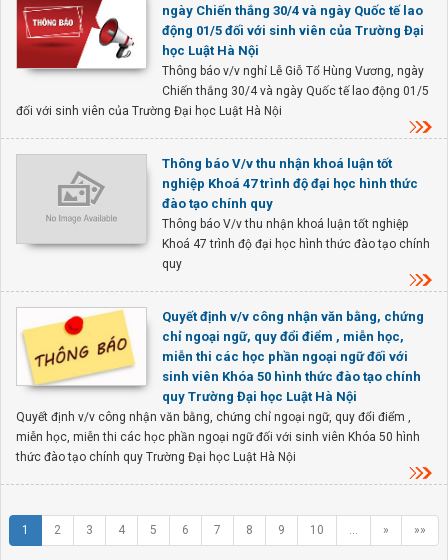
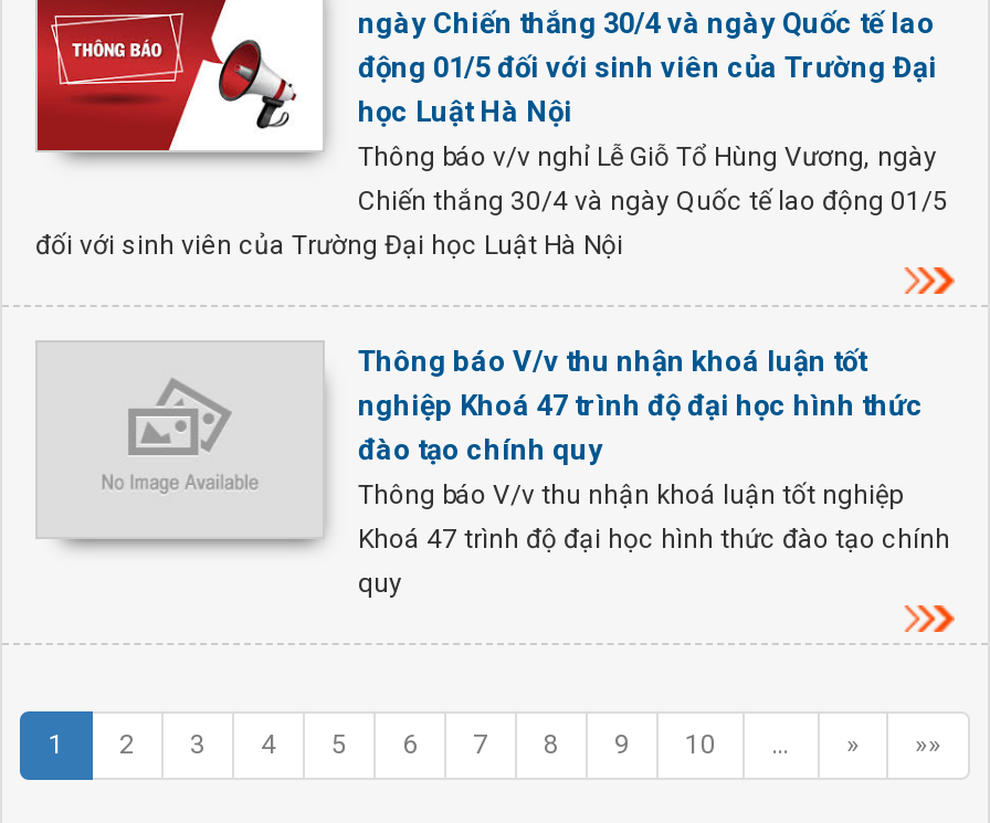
- [image]
- Quyết định v/v công nhận văn bằng, chứng
- chỉ ngoại ngữ, quy đổi điểm , miễn học,
- miễn thi các học phần ngoại ngữ đối với
- sinh viên Khóa 50 hình thức đào tạo chính
- quy Trường Đại học Luật Hà Nội
- Quyết định v/v công nhận văn bằng, chứng chỉ ngoại ngữ, quy đổi điểm ,
- miễn học, miễn thi các học phần ngoại ngữ đối với sinh viên Khóa 50 hình
- thức đào tạo chính quy Trường Đại học Luật Hà Nội
